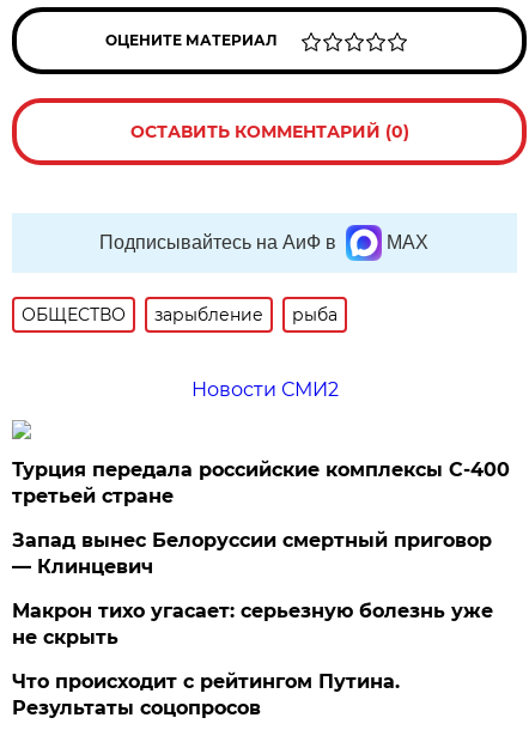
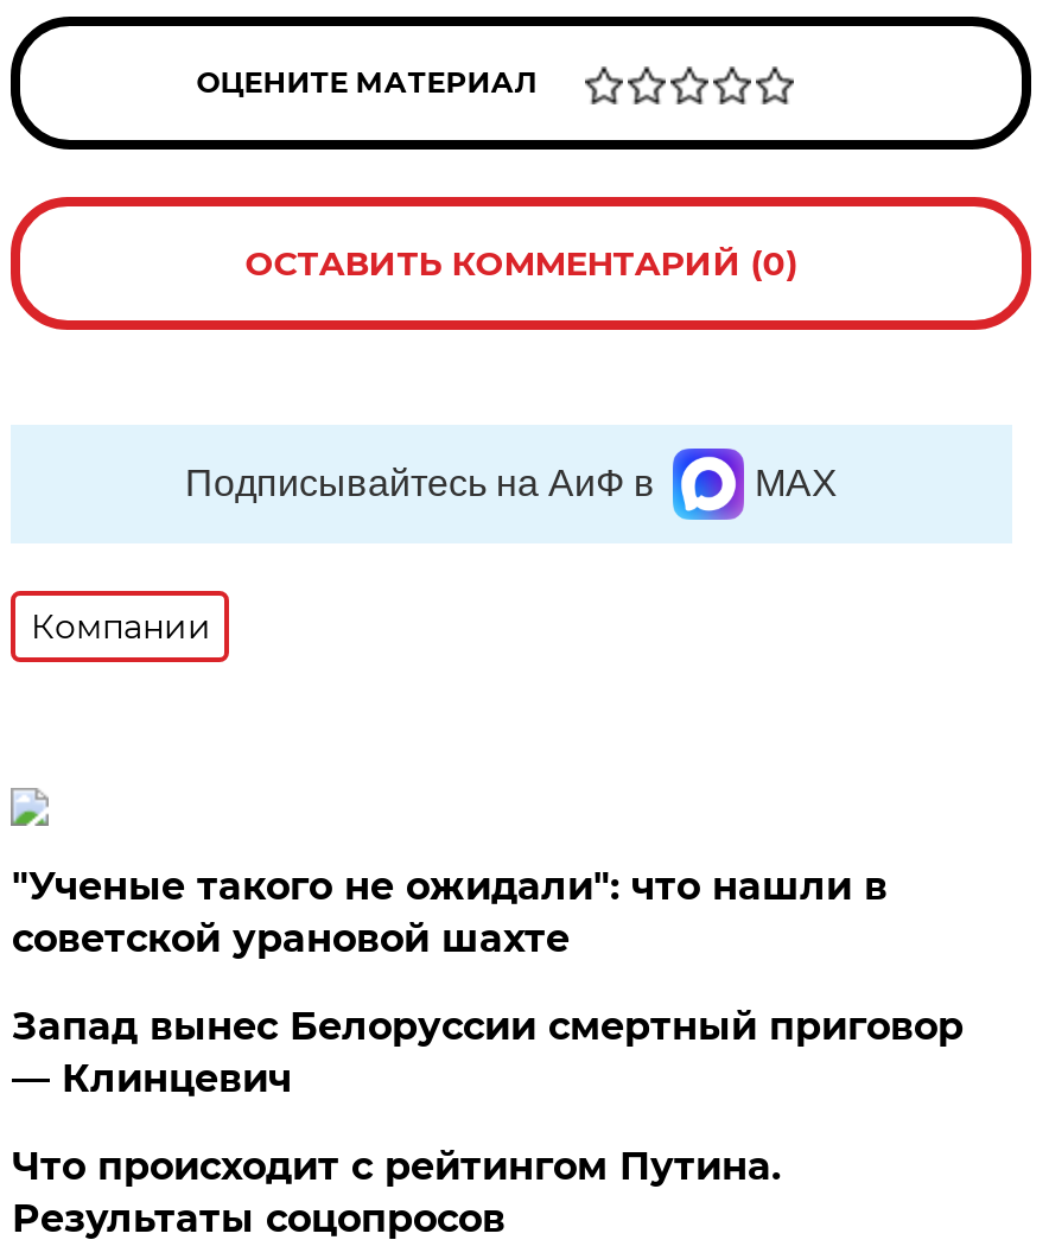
- ОБЩЕСТВО
- зарыбление
- рыба
- Новости СМИ2
+ Компании

- Турция передала российские комплексы С-400
- третьей стране
+ "Ученые такого не ожидали": что нашли в
+ советской урановой шахте

- Макрон тихо угасает: серьезную болезнь уже
- не скрыть
